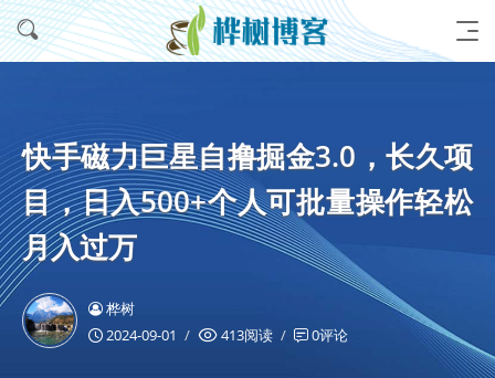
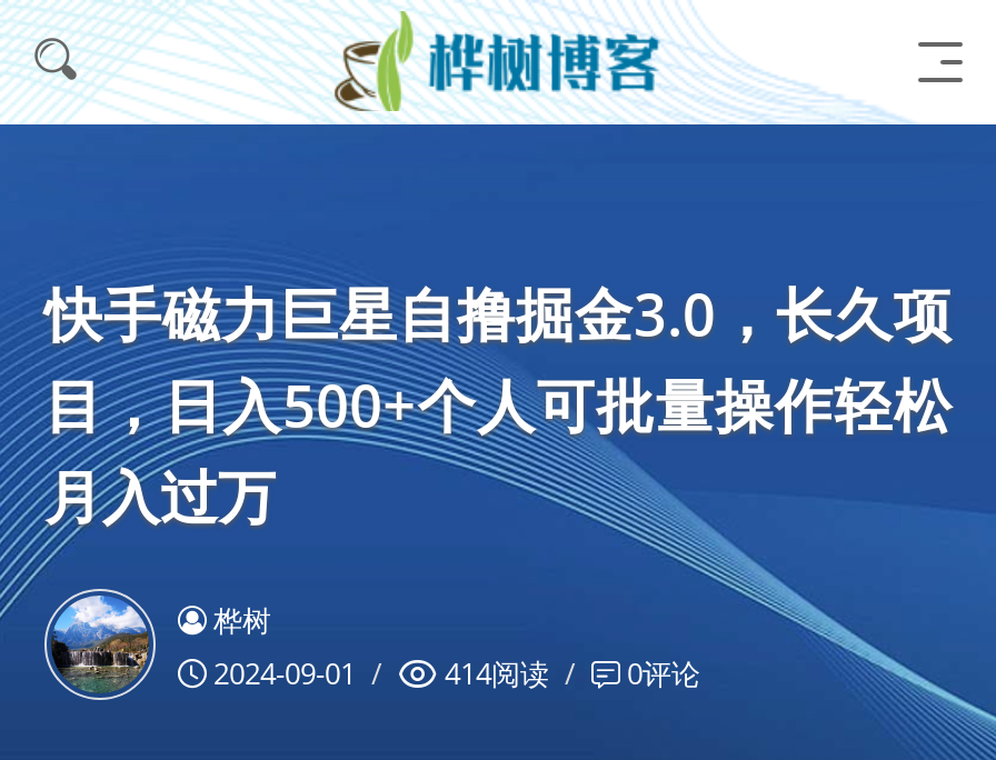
- 413阅读 0评论
+ 414阅读 0评论
